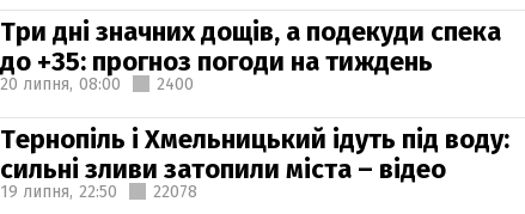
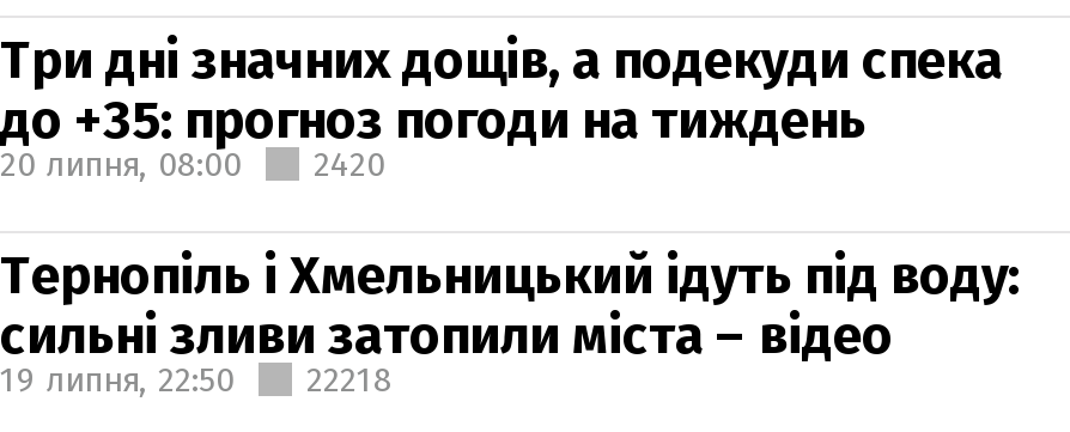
- 20 липня, 08:00 2400
+ 20 липня, 08:00 2420

- 19 липня, 22:50 22078
+ 19 липня, 22:50 22218
